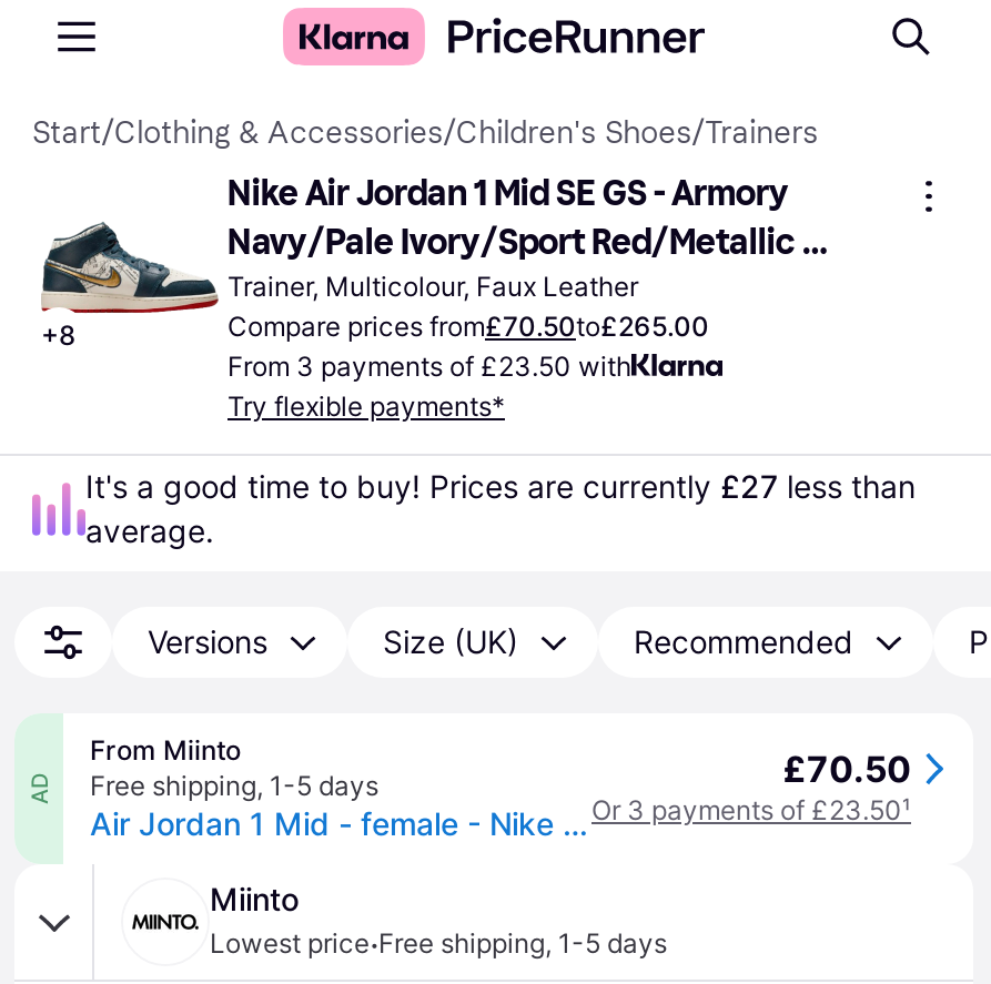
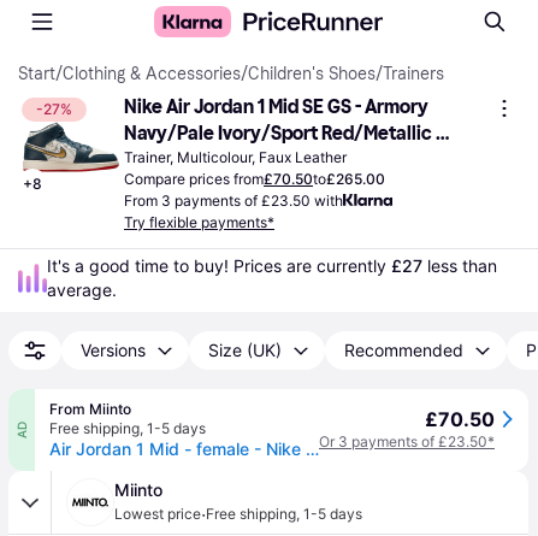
+ -27%

- Or 3 payments of £23.50¹
+ Or 3 payments of £23.50*
